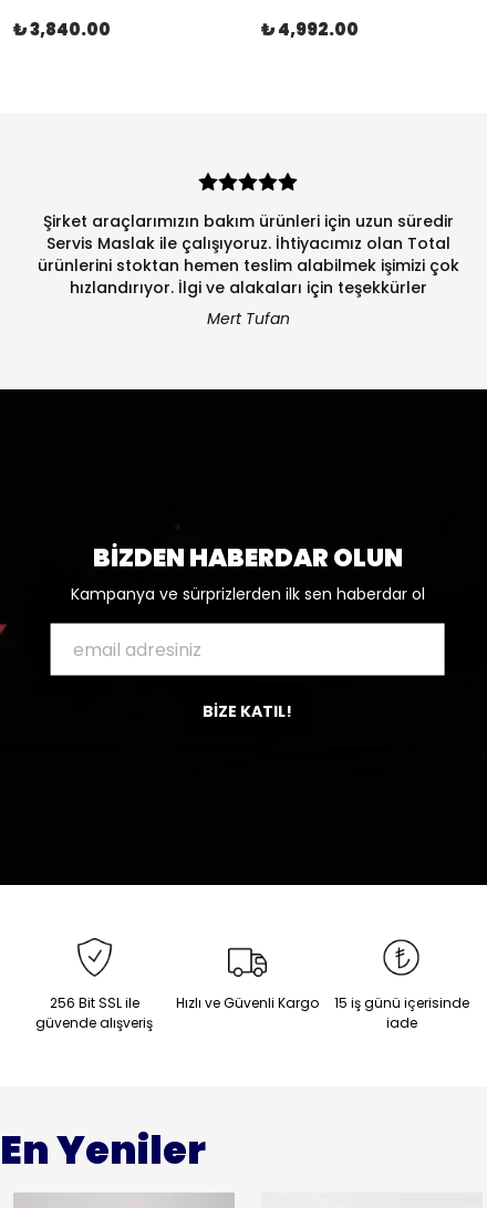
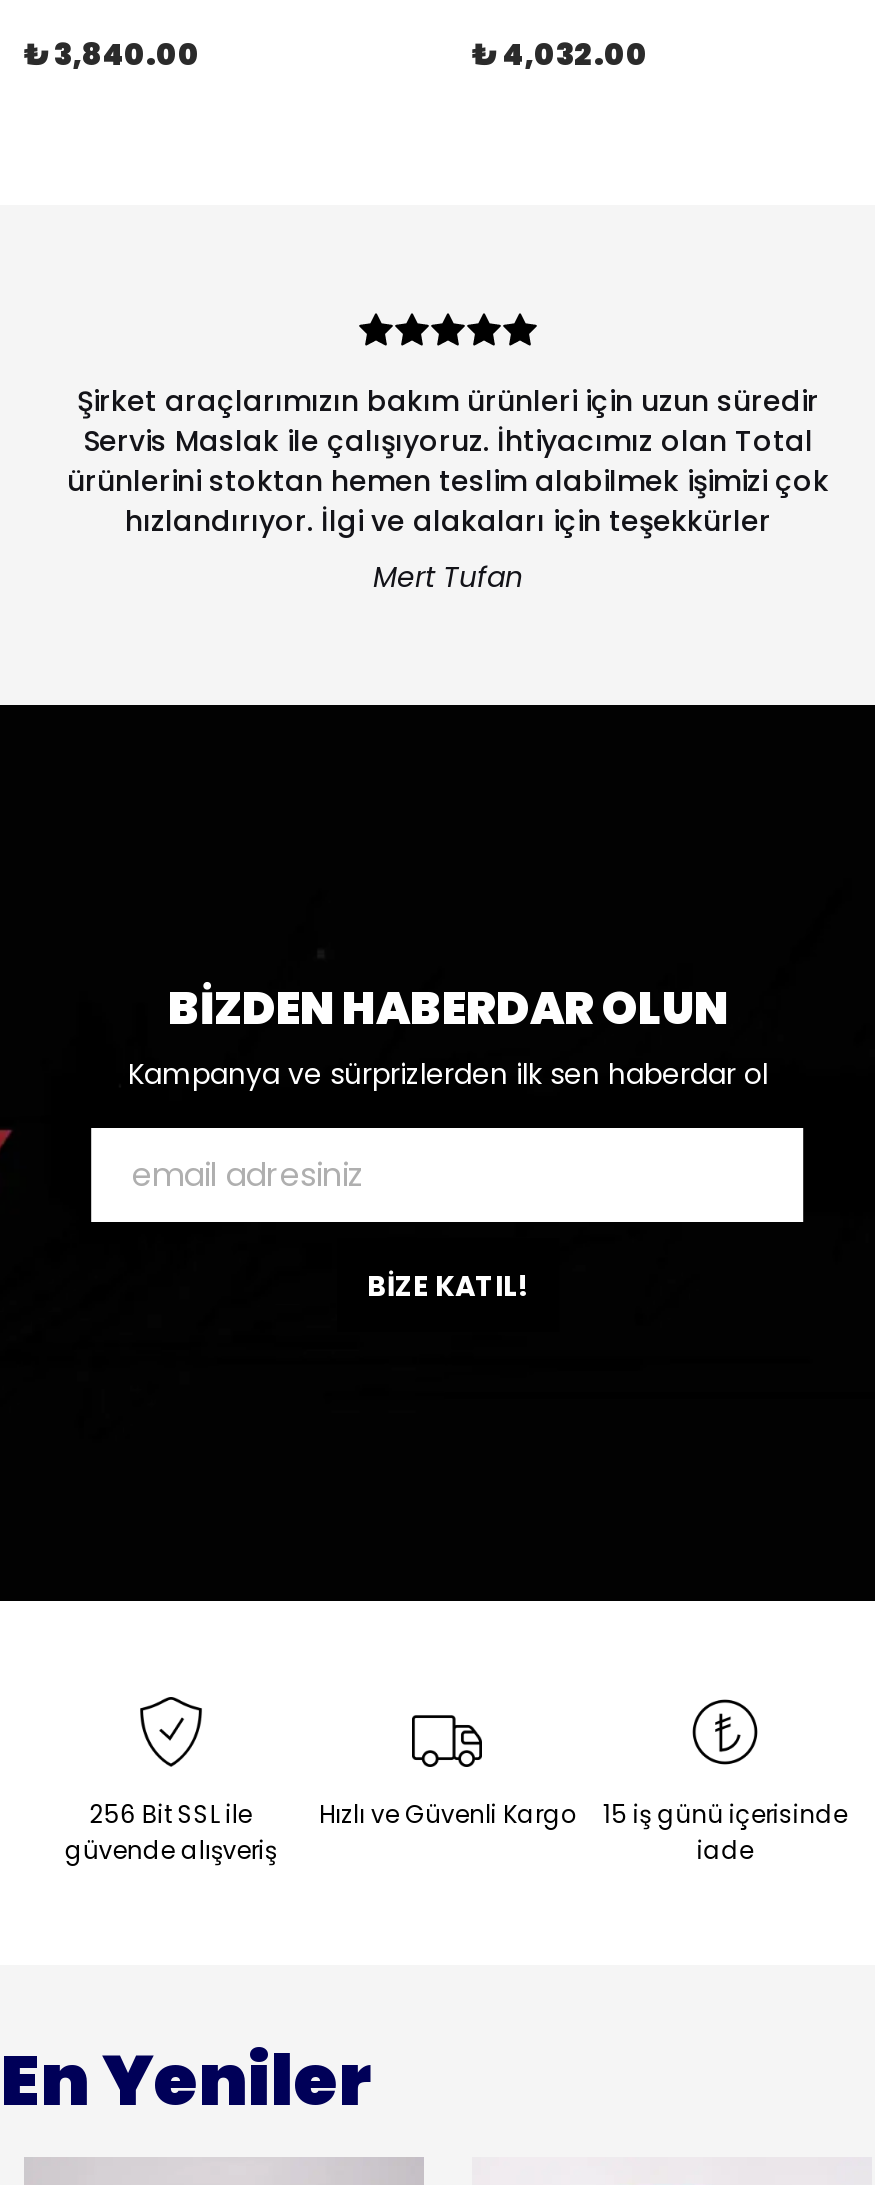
- ₺ 4,992.00
+ ₺ 4,032.00
